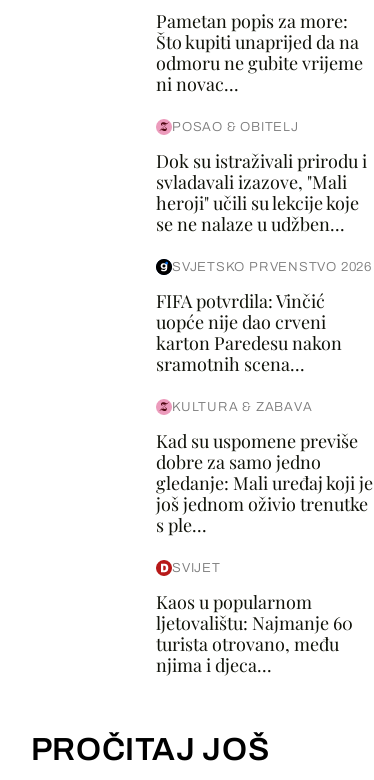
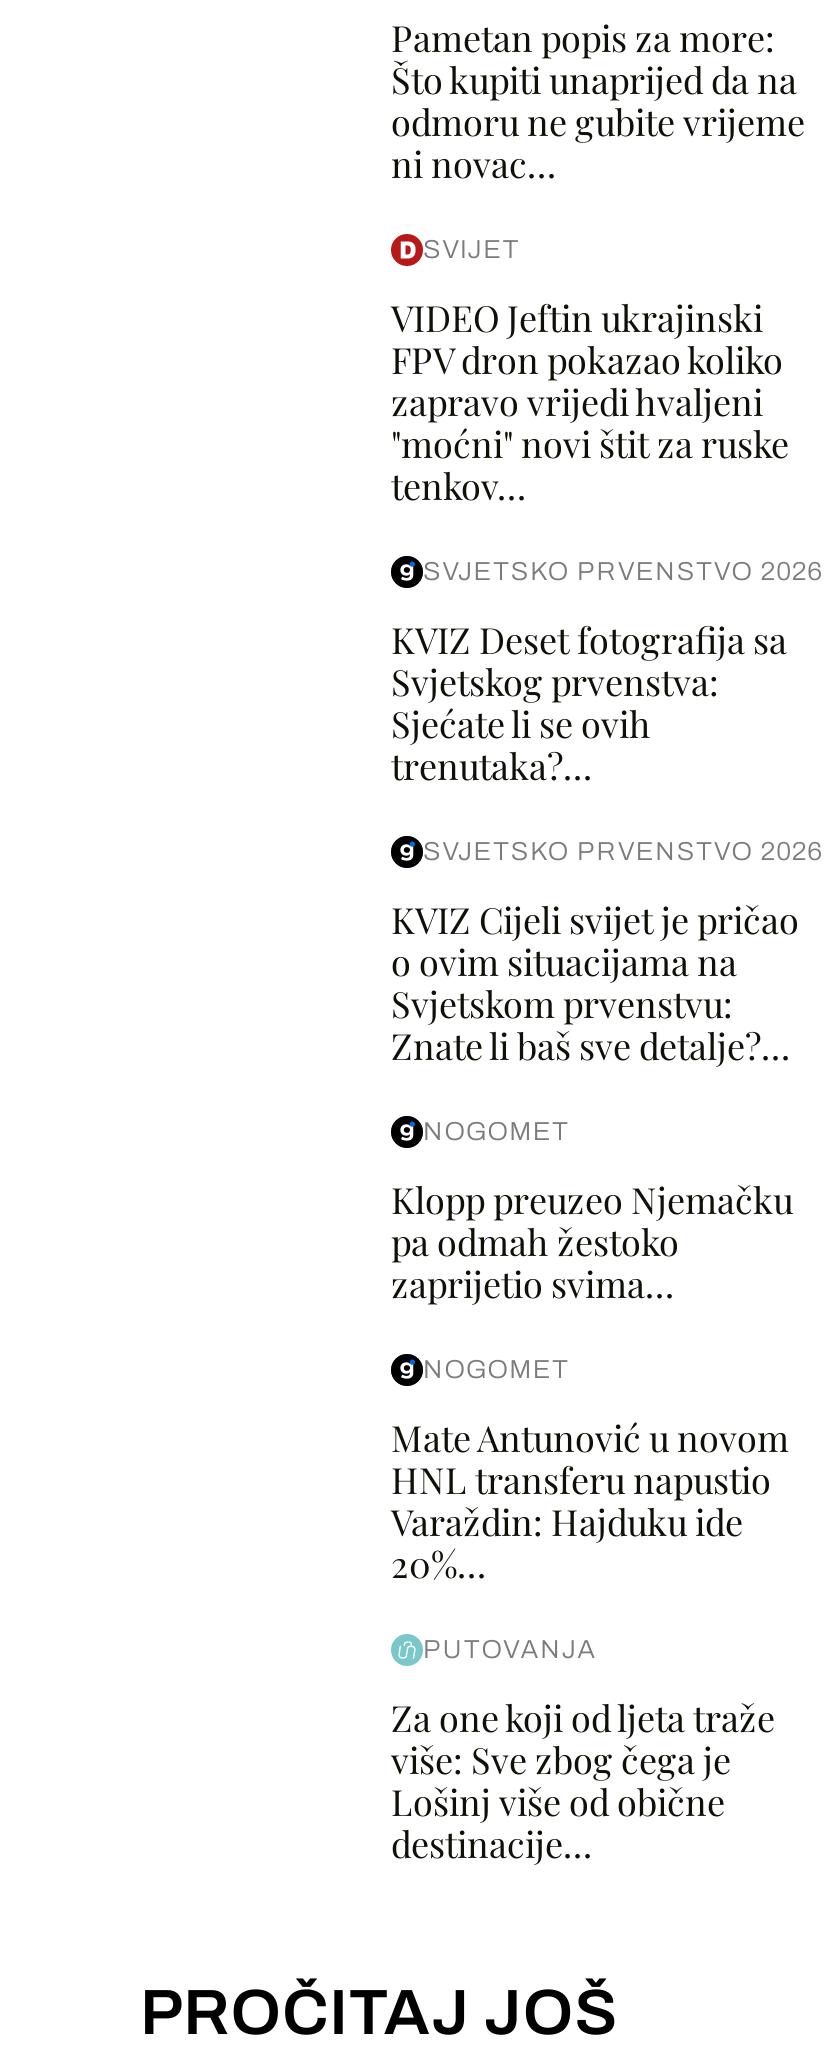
- POSAO & OBITELJ
+ SVIJET

- Dok su istraživali prirodu i
- svladavali izazove, "Mali
- heroji" učili su lekcije koje
- se ne nalaze u udžben...
+ VIDEO Jeftin ukrajinski
+ FPV dron pokazao koliko
+ zapravo vrijedi hvaljeni
+ "moćni" novi štit za ruske
+ tenkov...

- FIFA potvrdila: Vinčić
- uopće nije dao crveni
- karton Paredesu nakon
- sramotnih scena...
- KULTURA & ZABAVA
- Kad su uspomene previše
- dobre za samo jedno
- gledanje: Mali uređaj koji je
- još jednom oživio trenutke
- s ple...
- SVIJET
- Kaos u popularnom
- ljetovalištu: Najmanje 60
- turista otrovano, među
- njima i djeca...
+ KVIZ Deset fotografija sa
+ Svjetskog prvenstva:
+ Sjećate li se ovih
+ trenutaka?...
+ SVJETSKO PRVENSTVO 2026
+ KVIZ Cijeli svijet je pričao
+ o ovim situacijama na
+ Svjetskom prvenstvu:
+ Znate li baš sve detalje?...
+ NOGOMET
+ Klopp preuzeo Njemačku
+ pa odmah žestoko
+ zaprijetio svima...
+ NOGOMET
+ Mate Antunović u novom
+ HNL transferu napustio
+ Varaždin: Hajduku ide
+ 20%...
+ PUTOVANJA
+ Za one koji od ljeta traže
+ više: Sve zbog čega je
+ Lošinj više od obične
+ destinacije...
